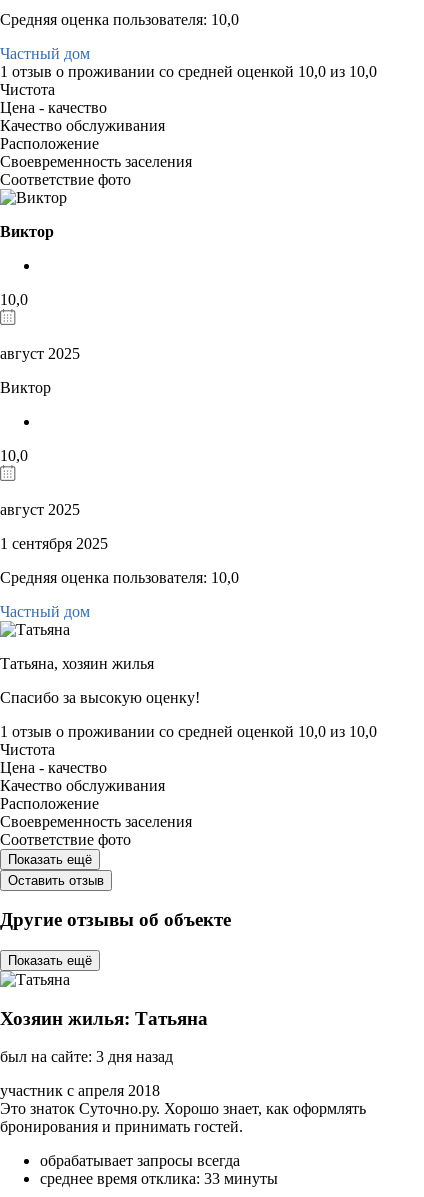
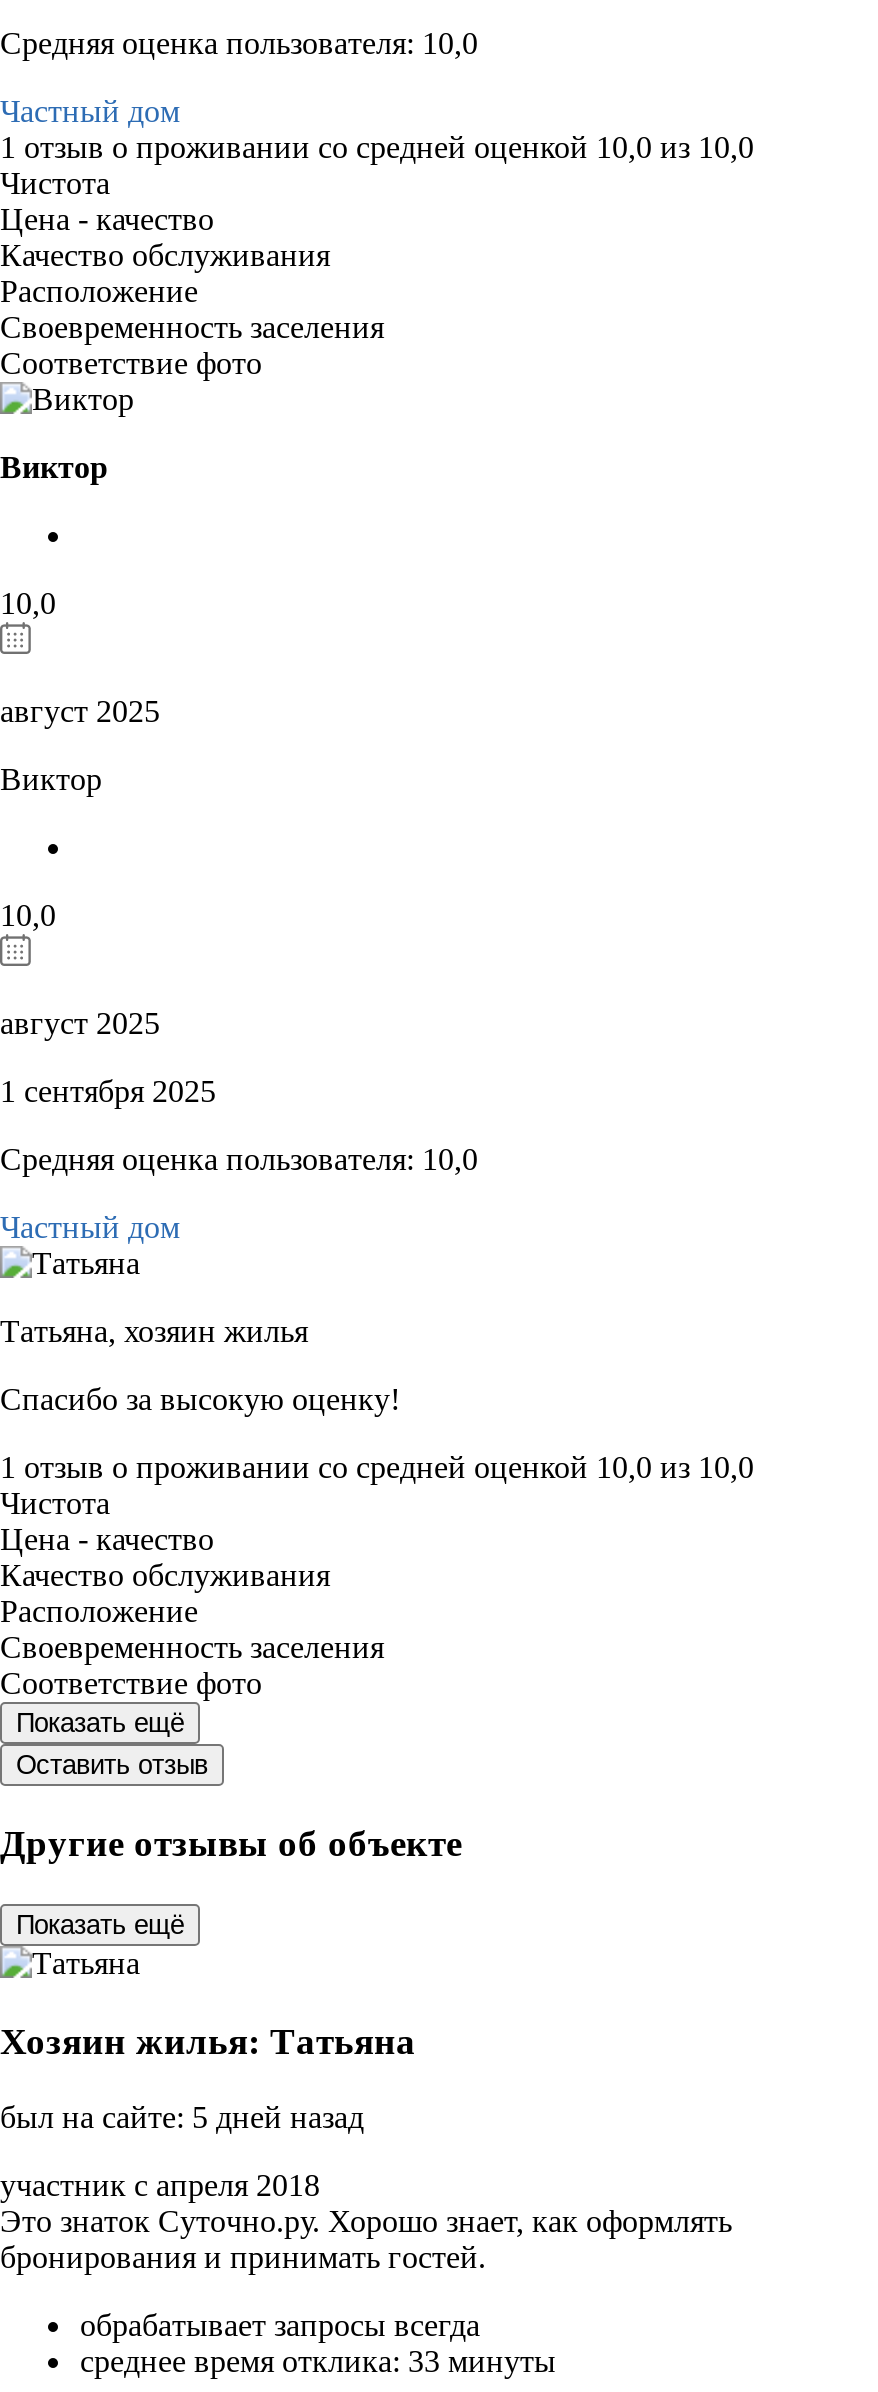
- был на сайте: 3 дня назад
+ был на сайте: 5 дней назад
